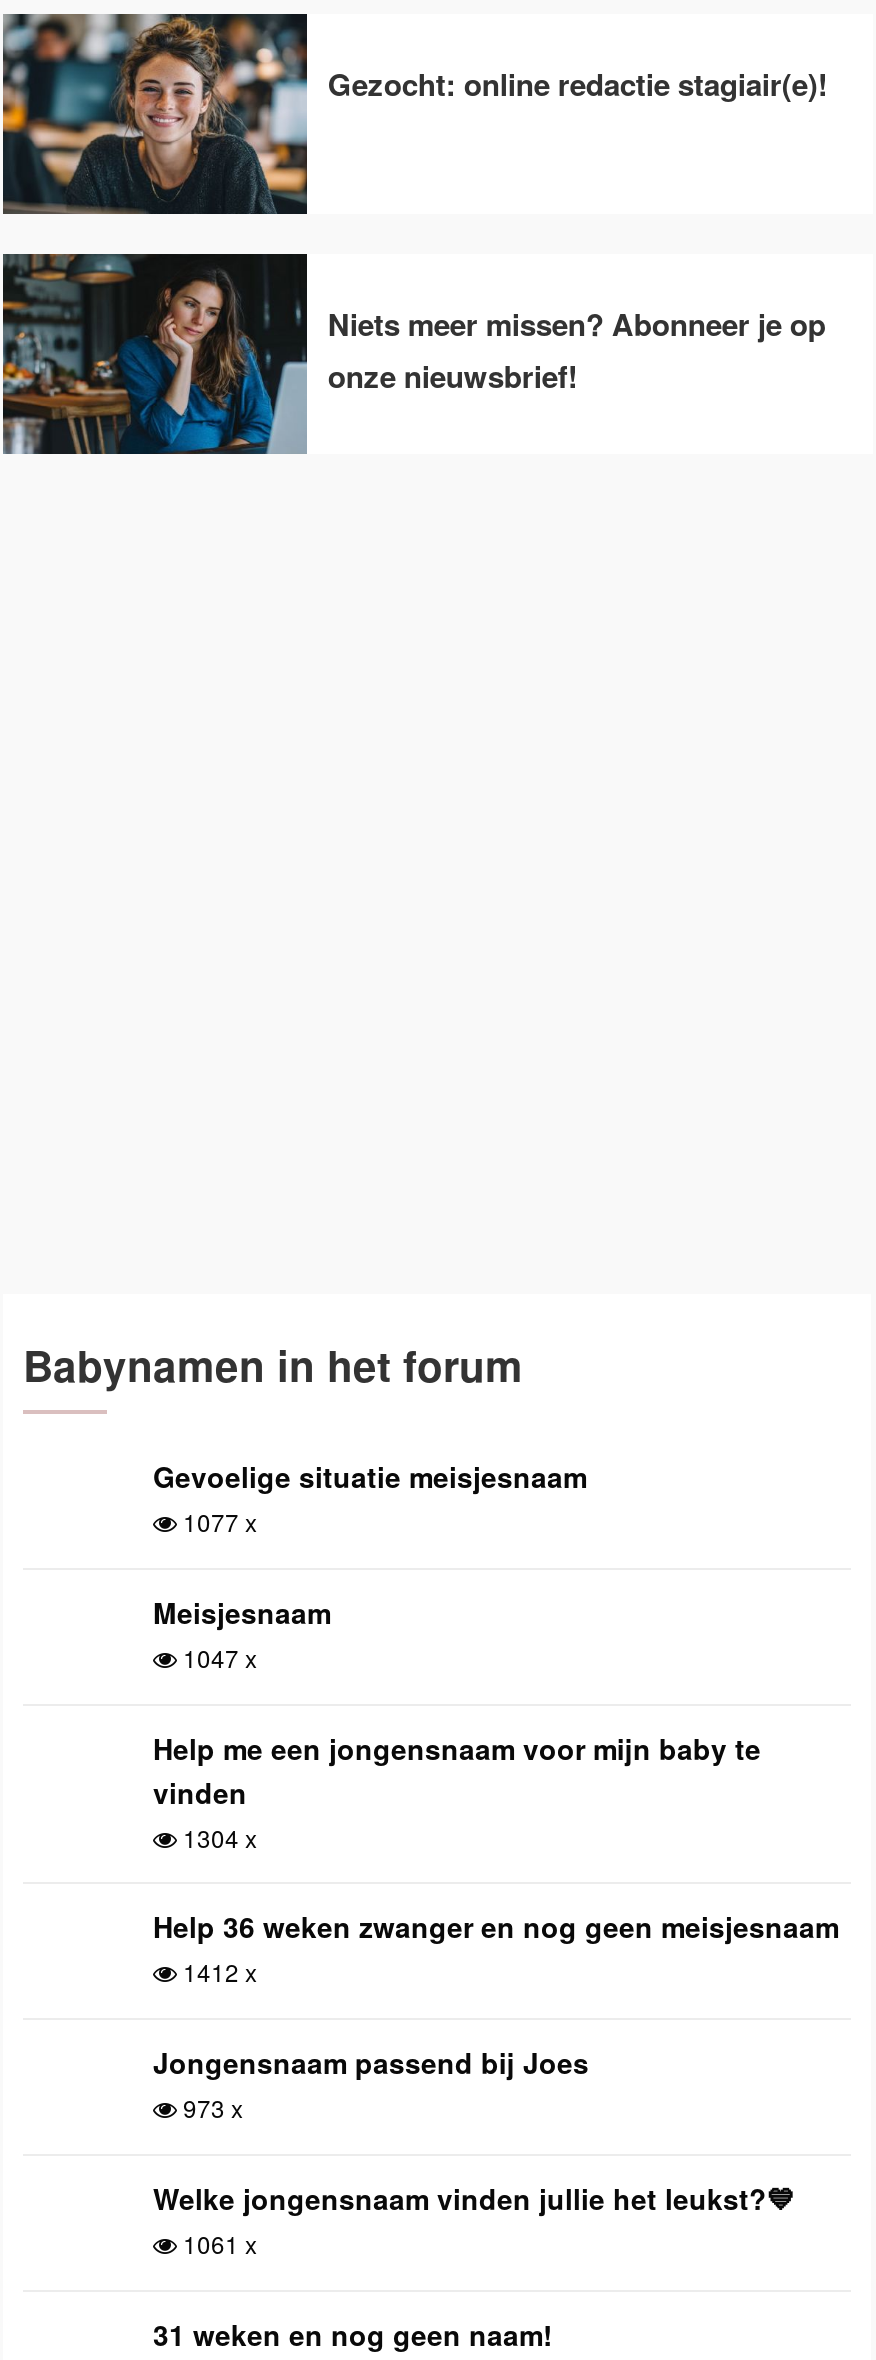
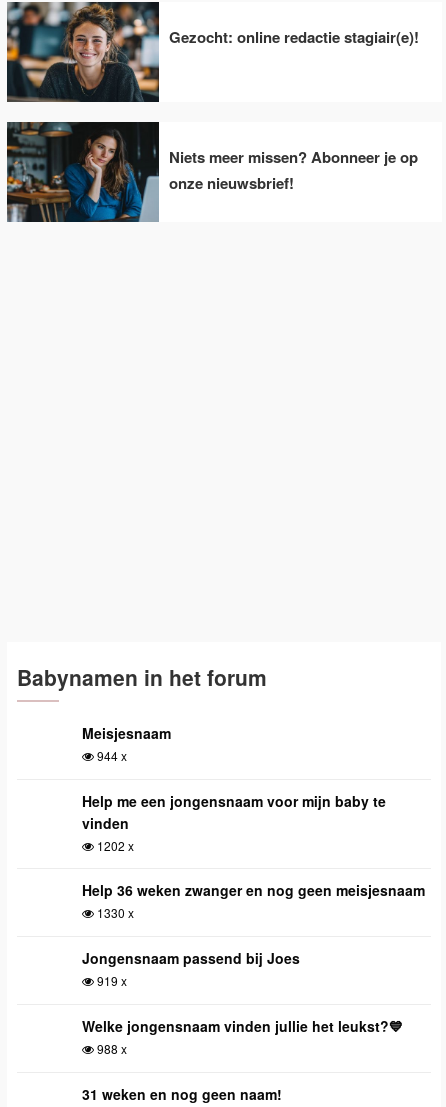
- Gevoelige situatie meisjesnaam
- 1077 x

- 1047 x
+ 944 x

- 1304 x
+ 1202 x

- 1412 x
+ 1330 x

- 973 x
+ 919 x

- 1061 x
+ 988 x
